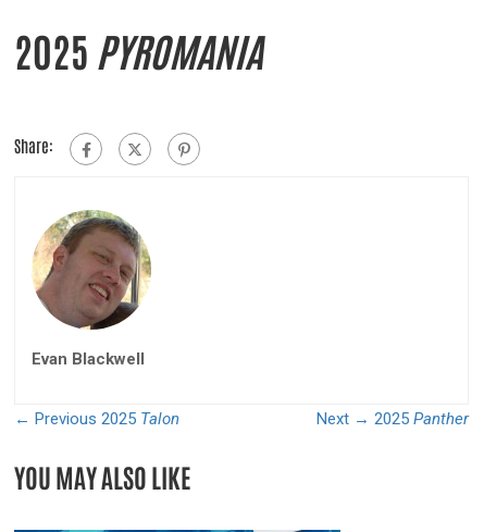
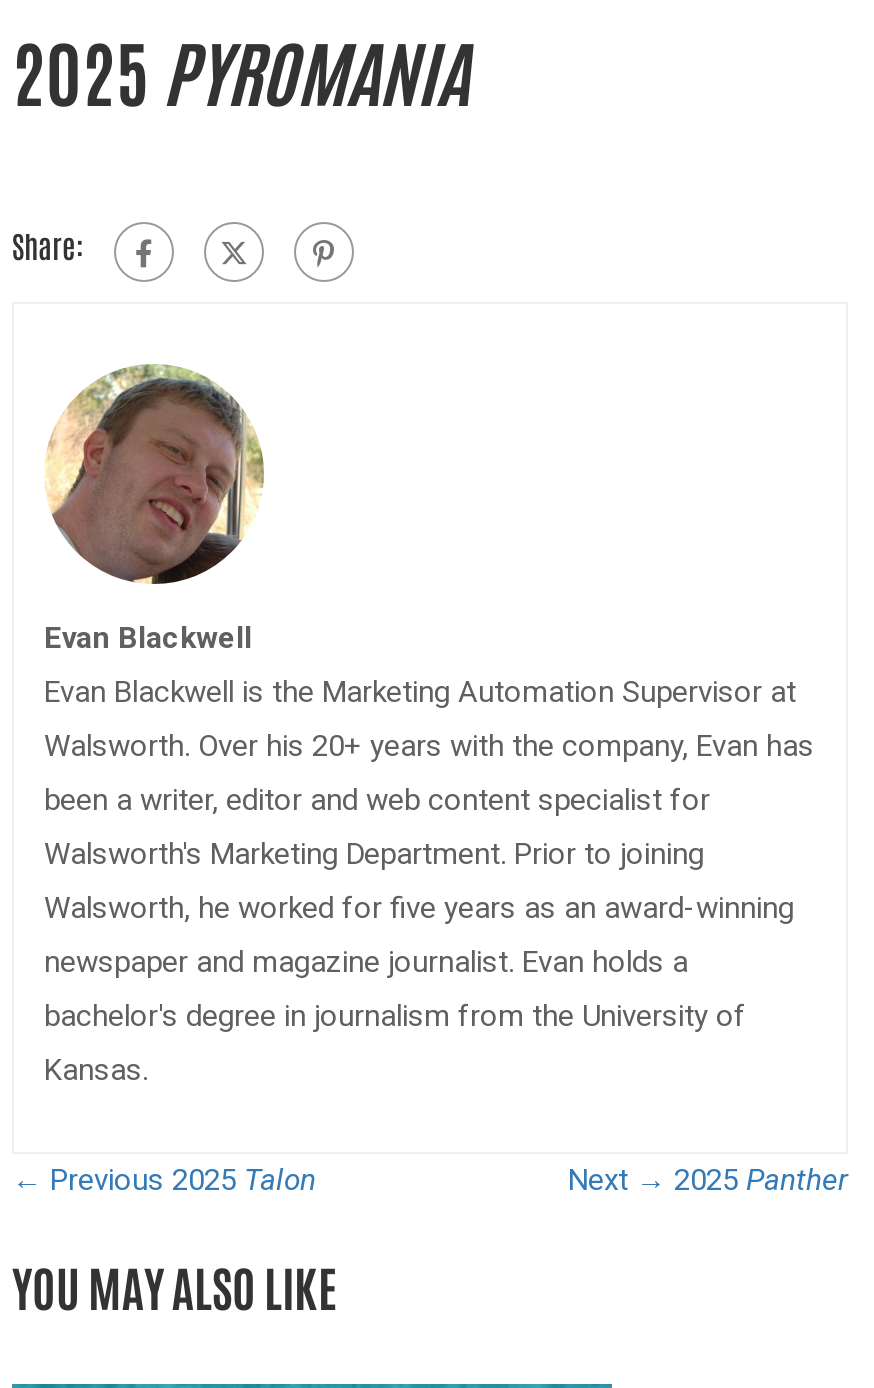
+ Evan Blackwell is the Marketing Automation Supervisor at
+ Walsworth. Over his 20+ years with the company, Evan has
+ been a writer, editor and web content specialist for
+ Walsworth's Marketing Department. Prior to joining
+ Walsworth, he worked for five years as an award-winning
+ newspaper and magazine journalist. Evan holds a
+ bachelor's degree in journalism from the University of
+ Kansas.
